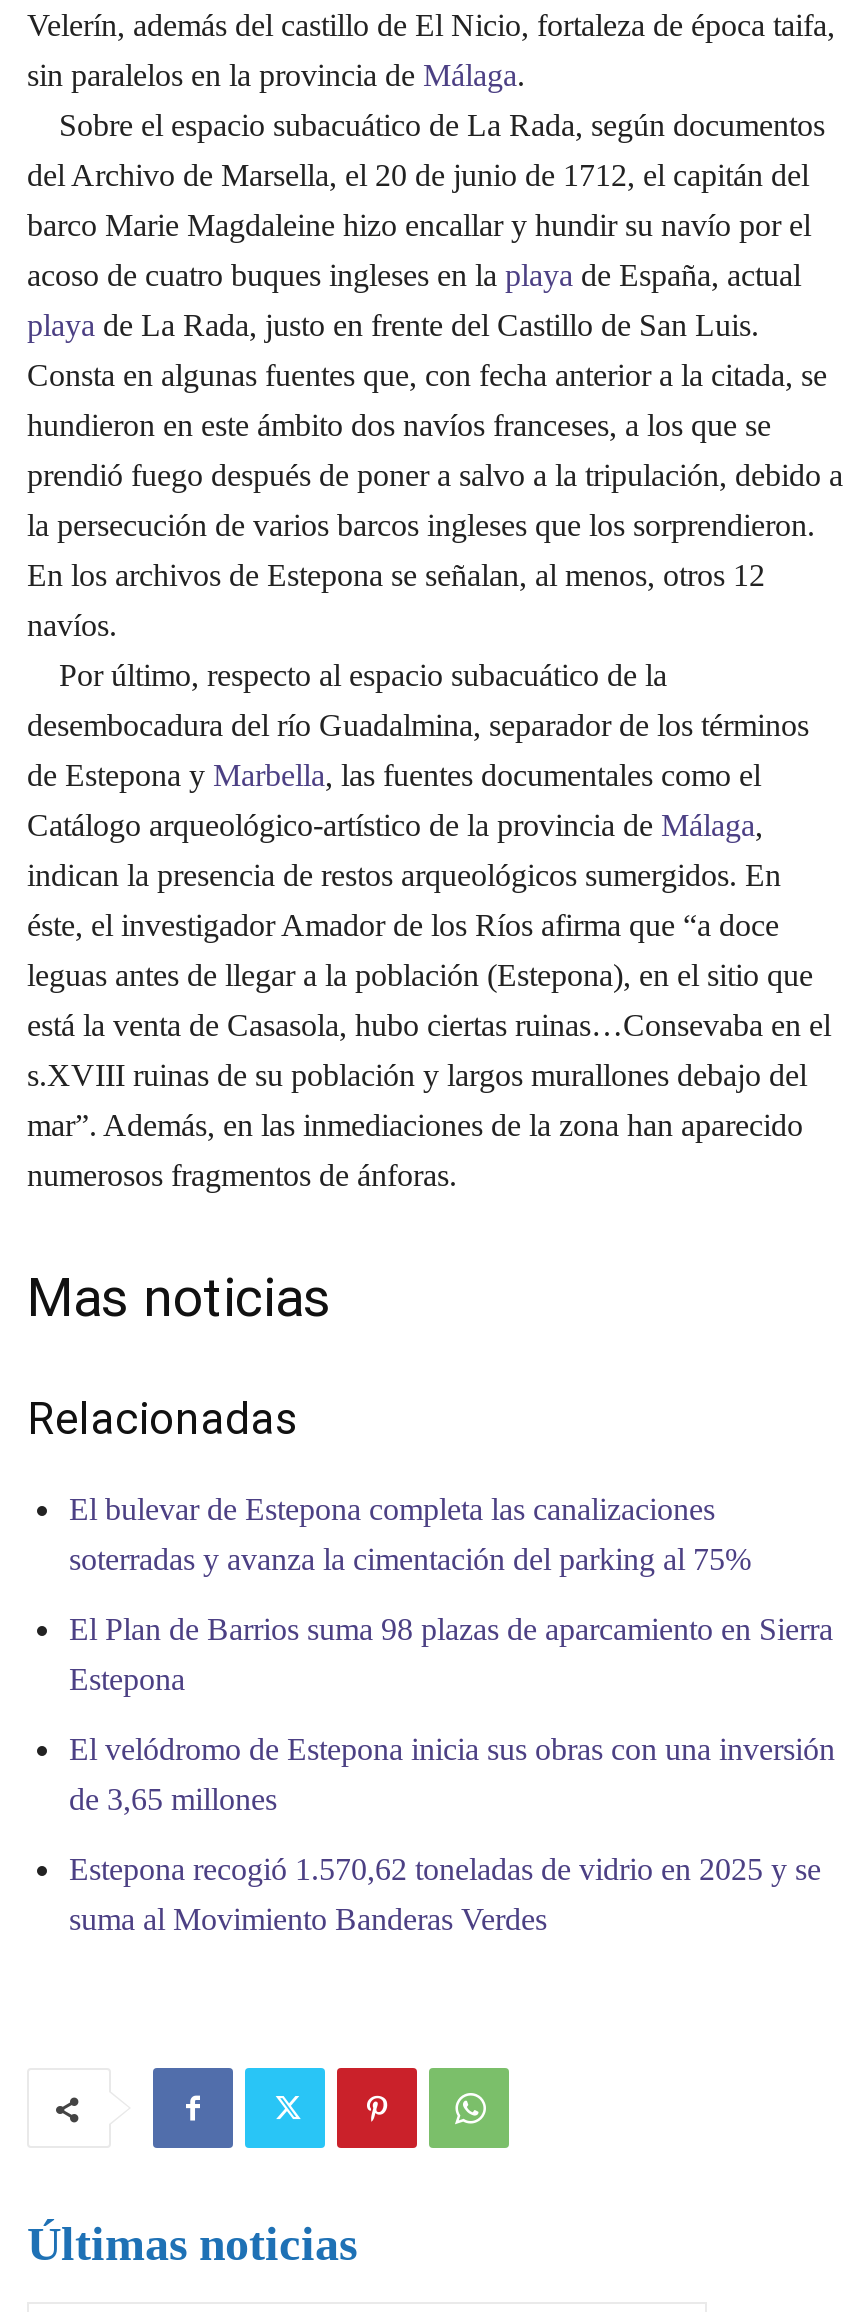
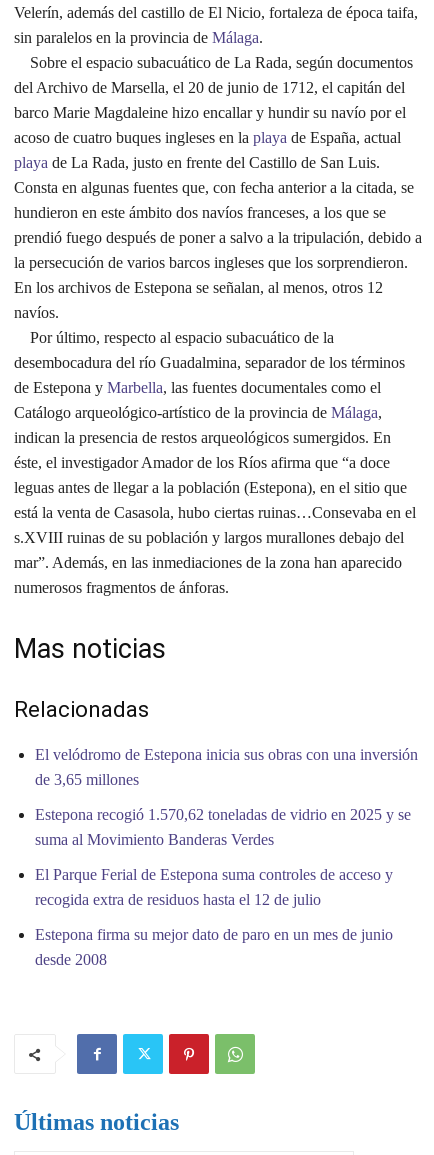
- El bulevar de Estepona completa las canalizaciones
- soterradas y avanza la cimentación del parking al 75%
- El Plan de Barrios suma 98 plazas de aparcamiento en Sierra
- Estepona

moved up: El velódromo de Estepona inicia sus obras con una inversión | de 3,65 millones | Estepona recogió 1.570,62 toneladas de vidrio en 2025 y se | suma al Movimiento Banderas Verdes

+ El Parque Ferial de Estepona suma controles de acceso y
+ recogida extra de residuos hasta el 12 de julio
+ Estepona firma su mejor dato de paro en un mes de junio
+ desde 2008
